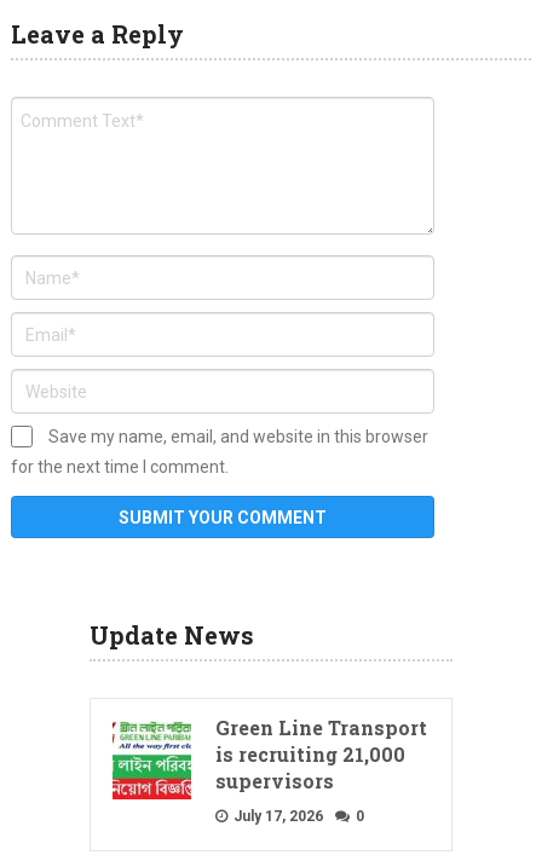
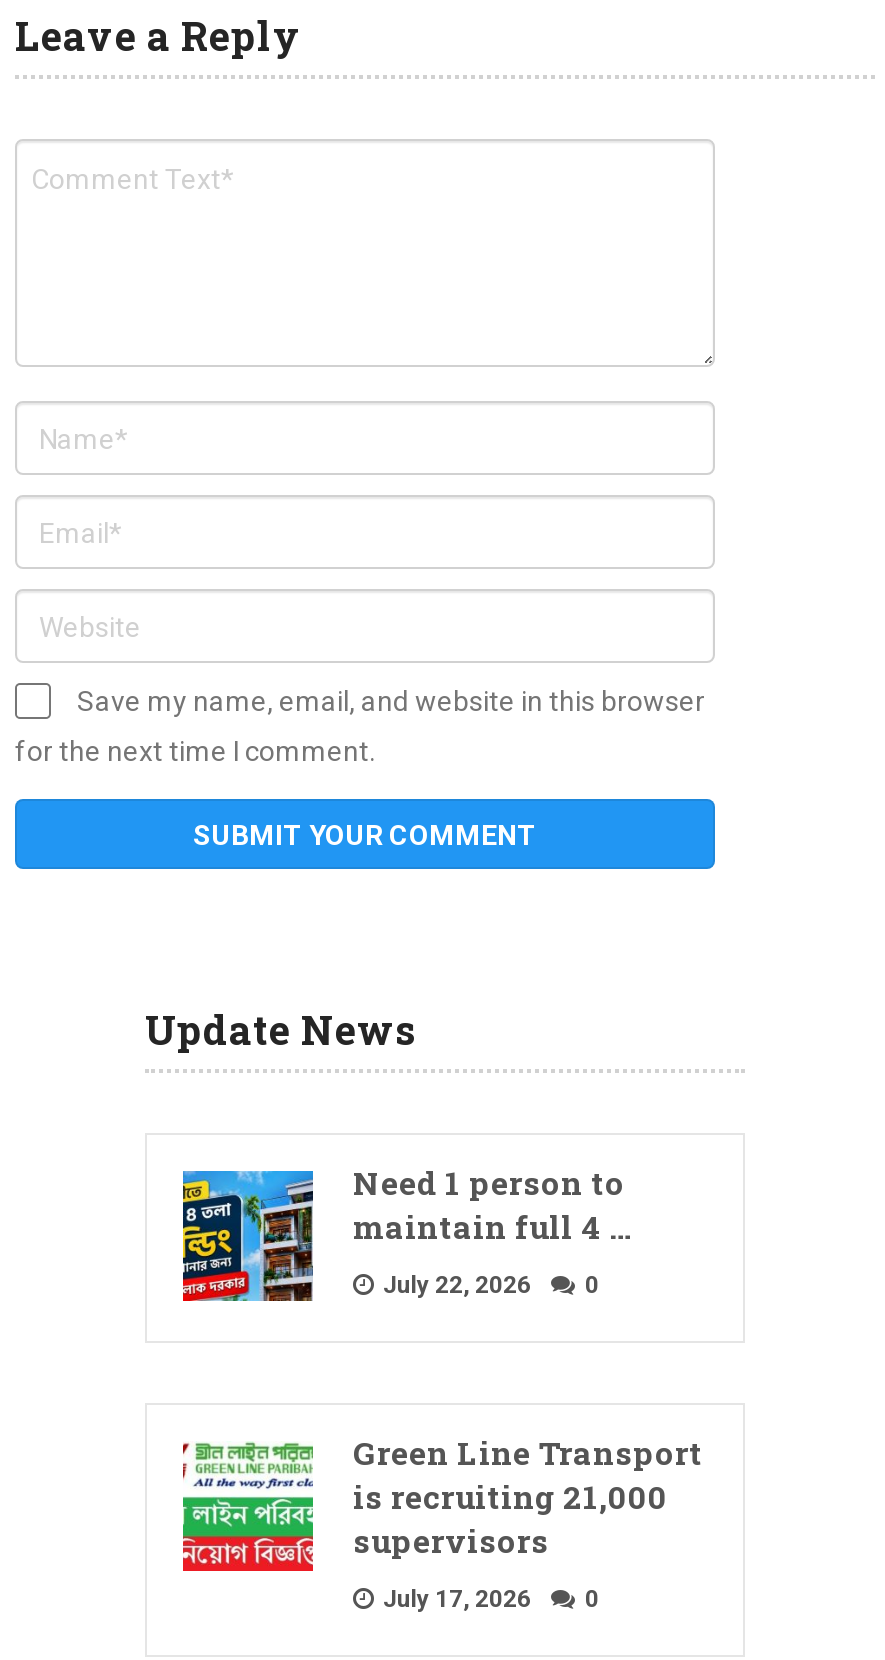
+ [image]
+ Need 1 person to
+ maintain full 4 …
+ July 22, 2026
+ 0
